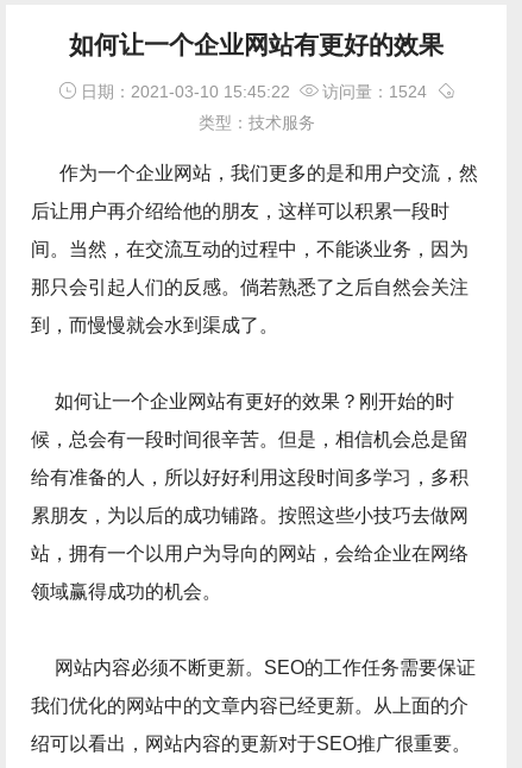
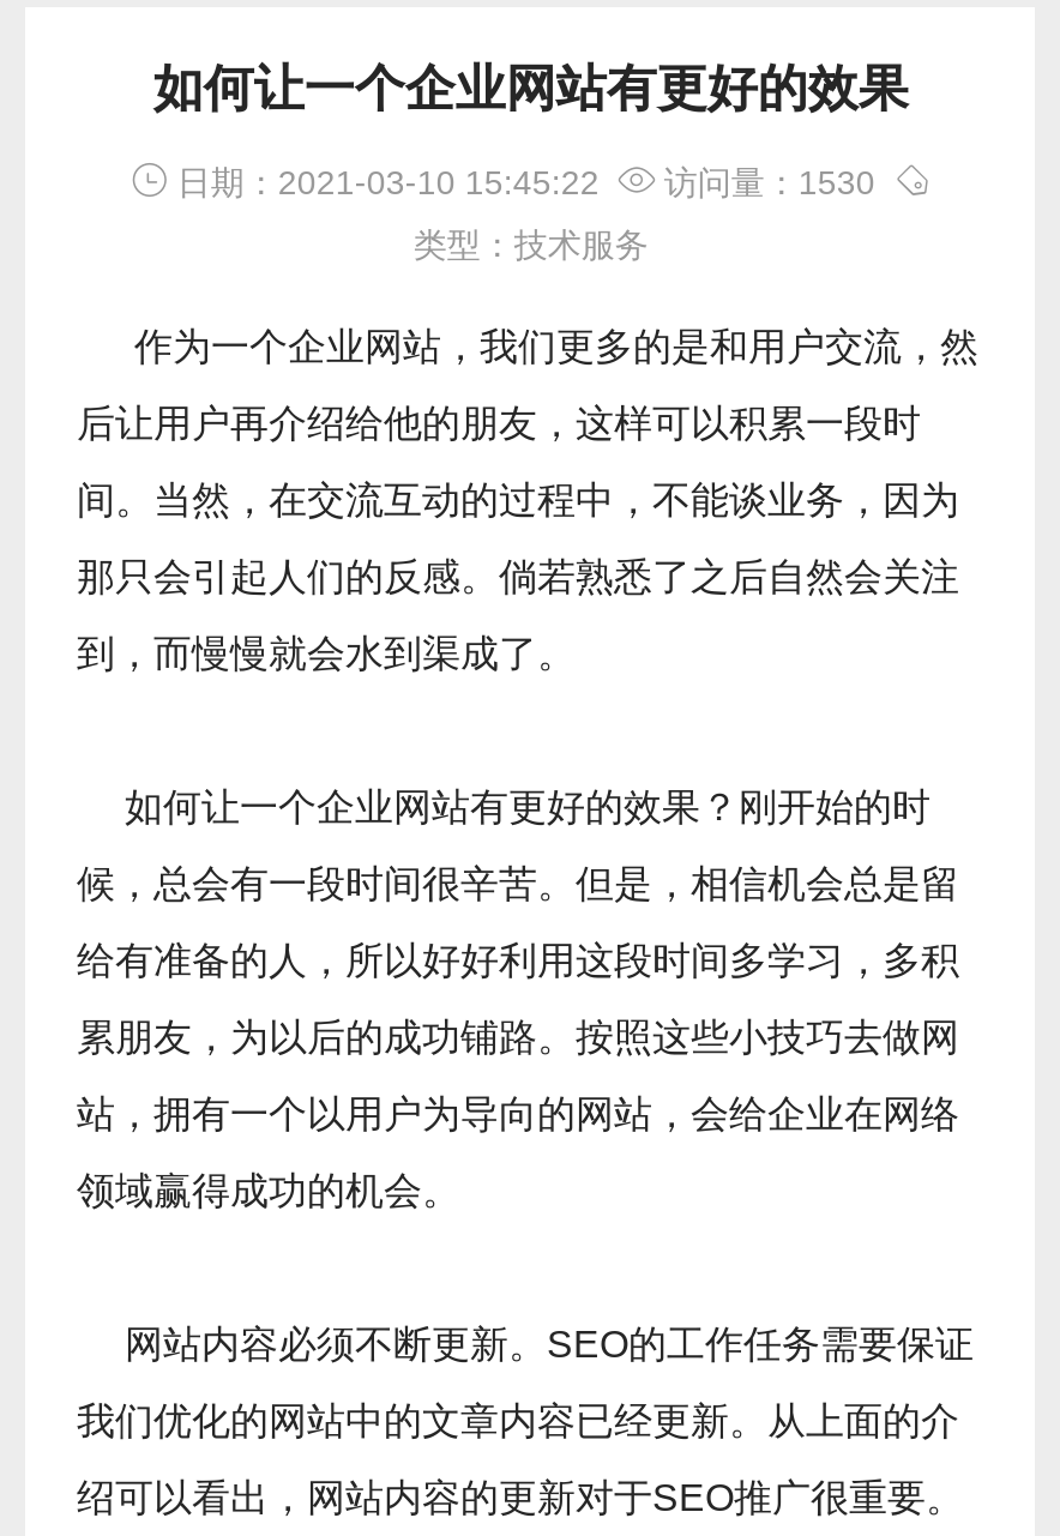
- 日期：2021-03-10 15:45:22 访问量：1524
+ 日期：2021-03-10 15:45:22 访问量：1530
